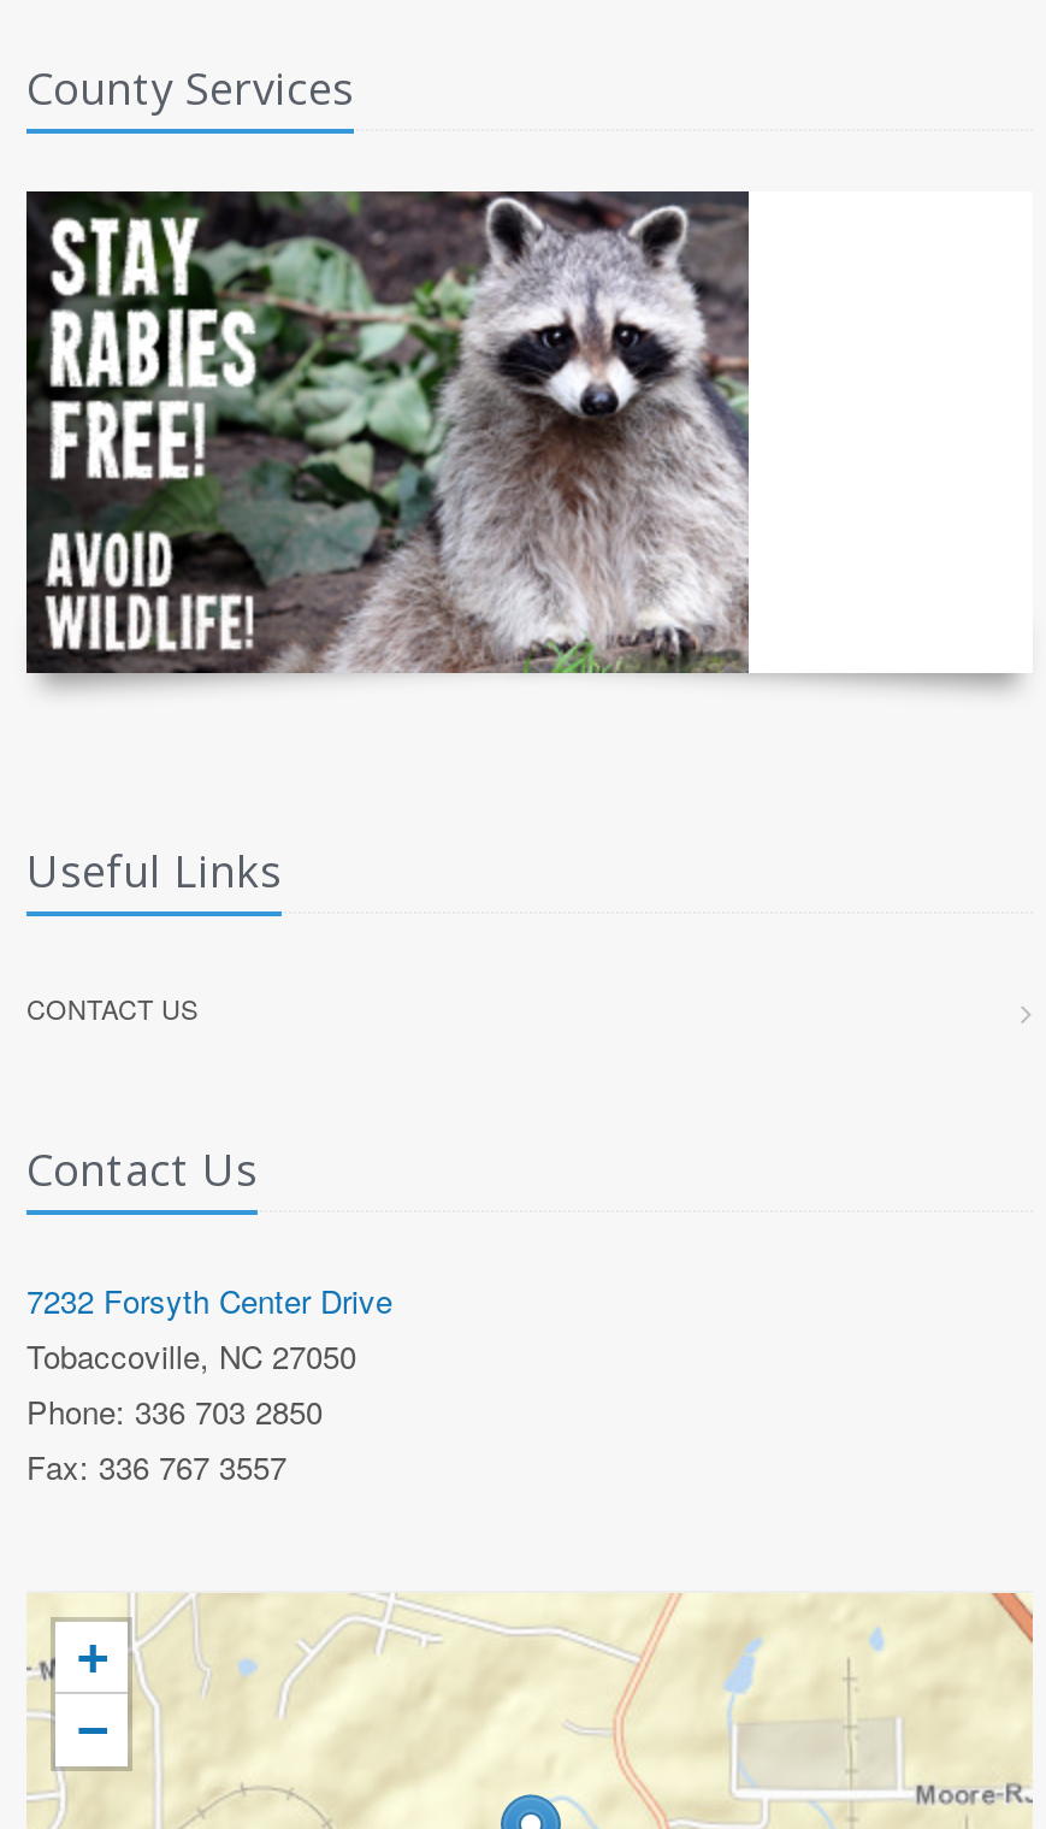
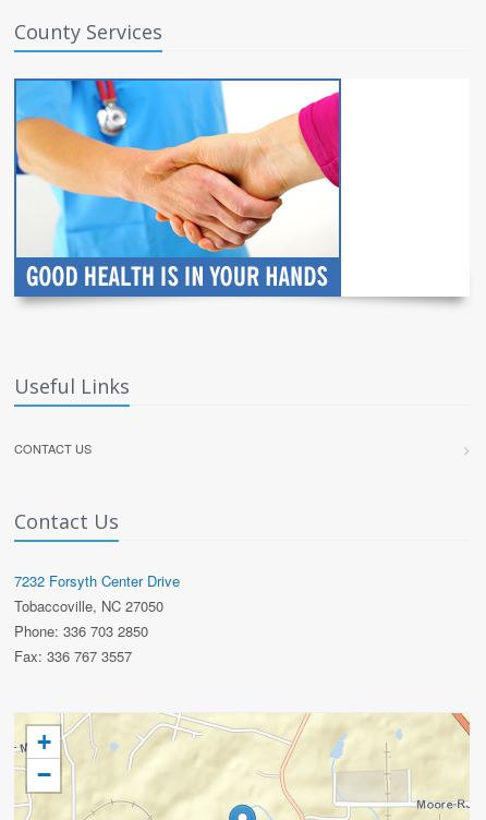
- [image]
+ [image]
